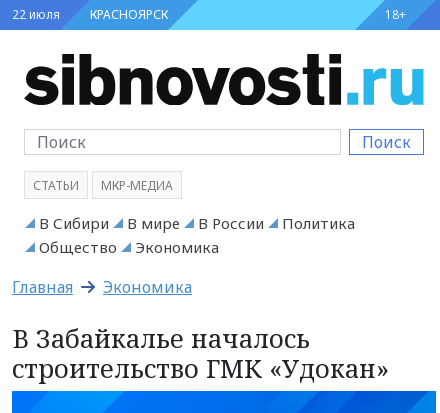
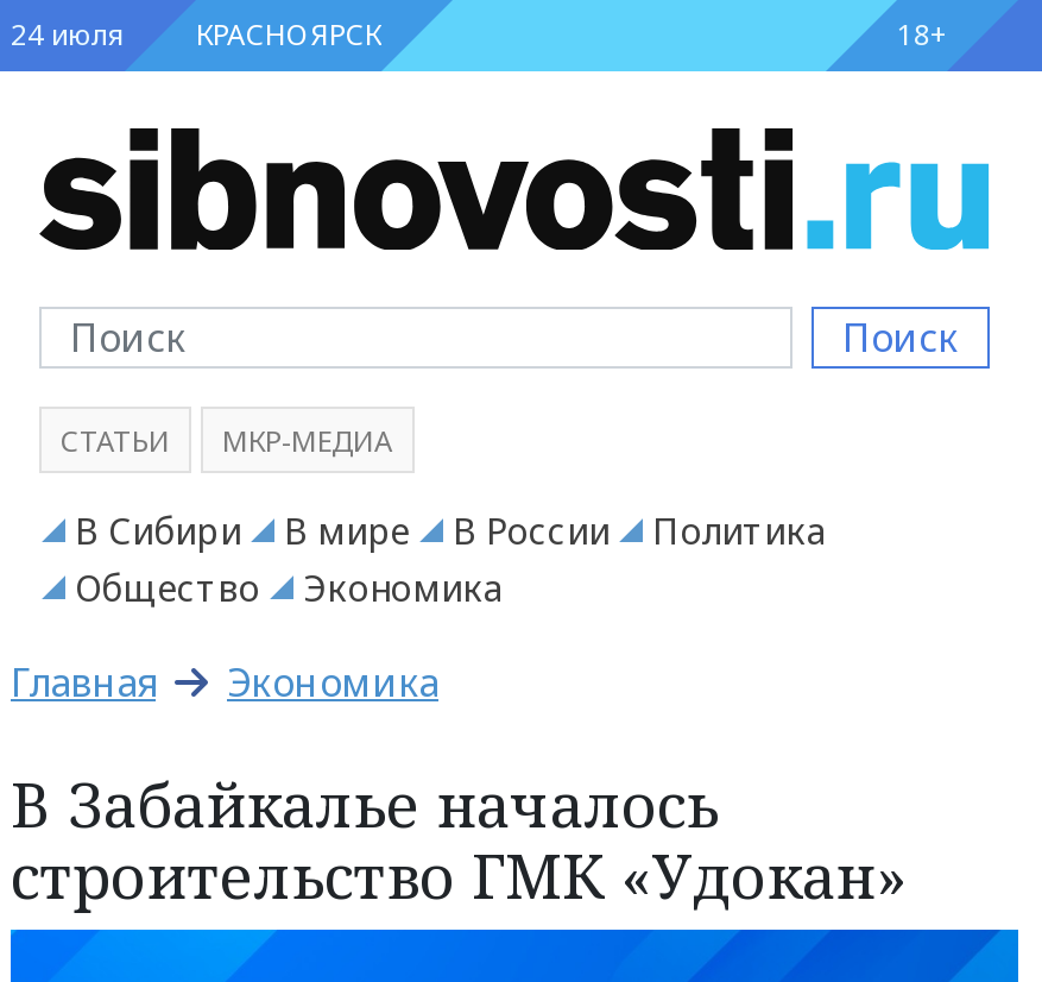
- 22 июля КРАСНОЯРСК
+ 24 июля КРАСНОЯРСК
